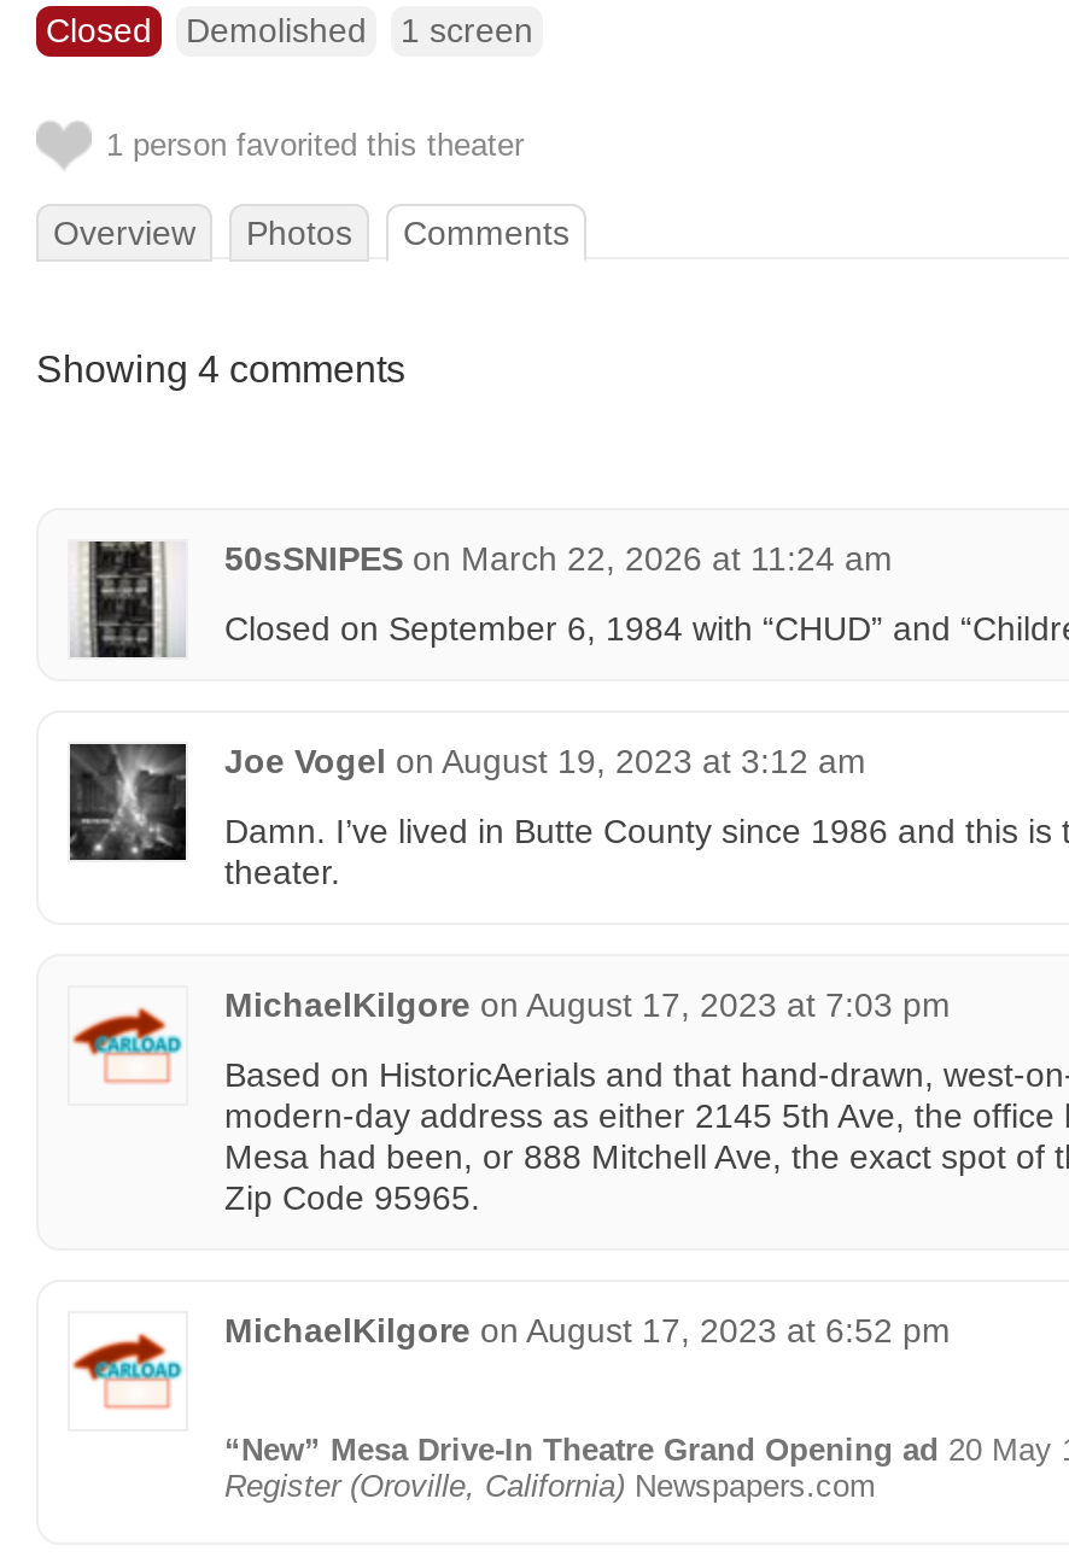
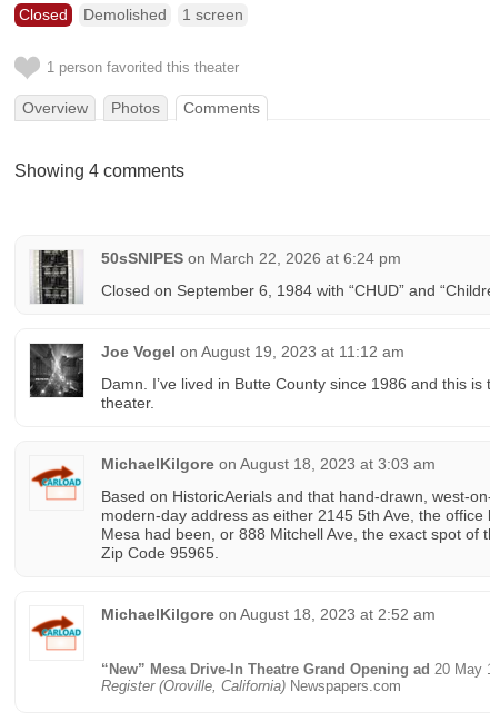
- 50sSNIPES on March 22, 2026 at 11:24 am
+ 50sSNIPES on March 22, 2026 at 6:24 pm

- Joe Vogel on August 19, 2023 at 3:12 am
+ Joe Vogel on August 19, 2023 at 11:12 am

- MichaelKilgore on August 17, 2023 at 7:03 pm
+ MichaelKilgore on August 18, 2023 at 3:03 am

- MichaelKilgore on August 17, 2023 at 6:52 pm
+ MichaelKilgore on August 18, 2023 at 2:52 am
